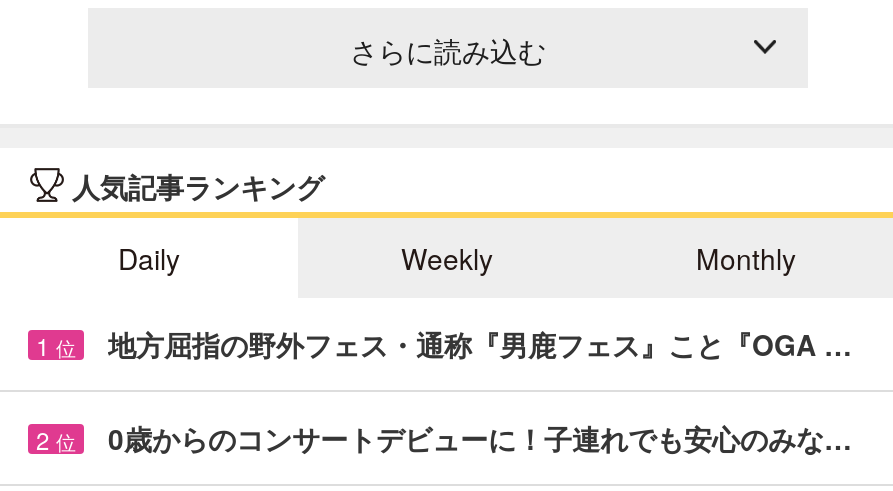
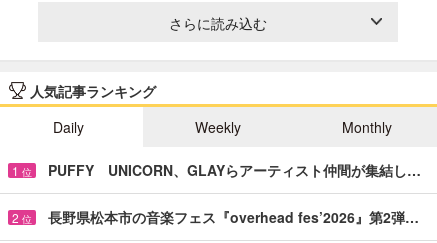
- 地方屈指の野外フェス・通称『男鹿フェス』こと『OGA …
+ PUFFY UNICORN、GLAYらアーティスト仲間が集結し…

- 0歳からのコンサートデビューに！子連れでも安心のみな…
+ 長野県松本市の音楽フェス『overhead fes’2026』第2弾…
